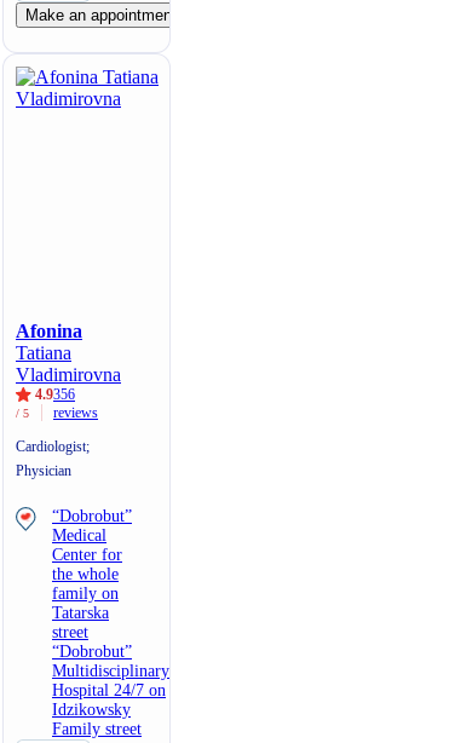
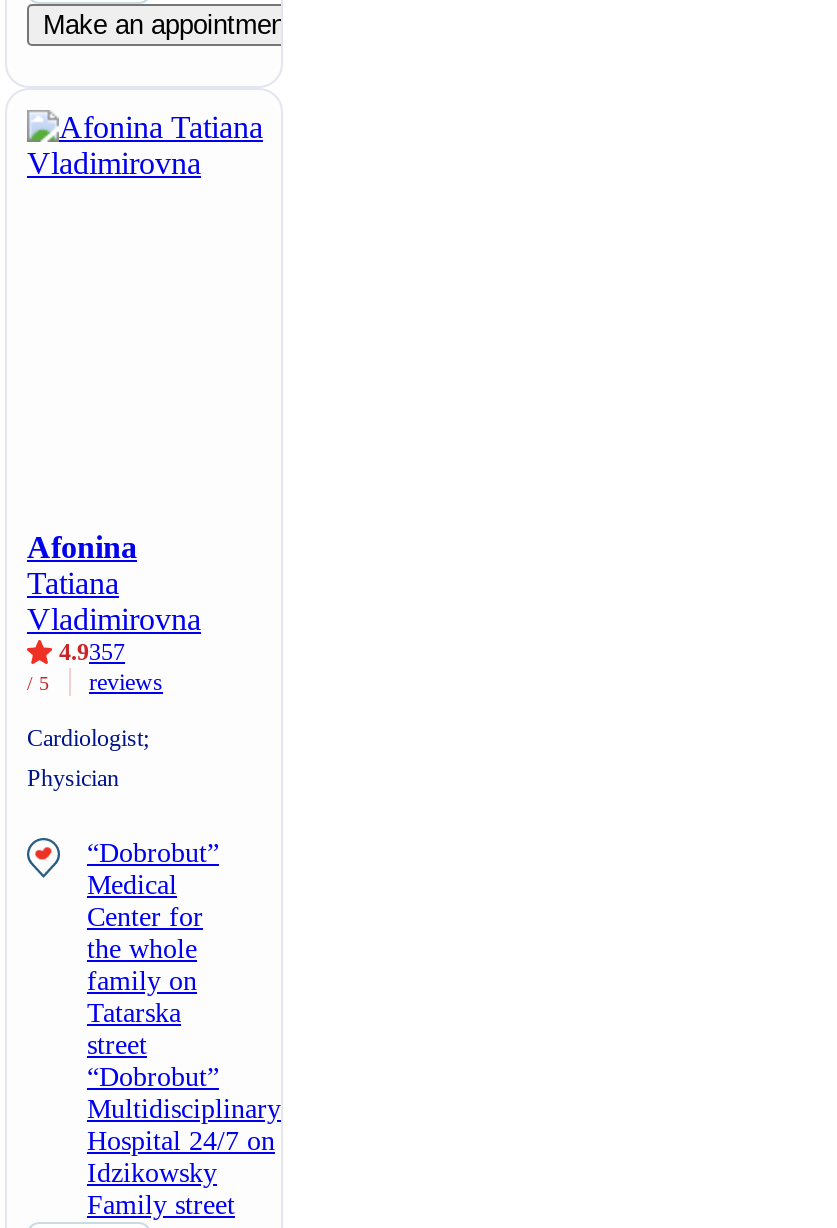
- 4.9 356
+ 4.9 357
